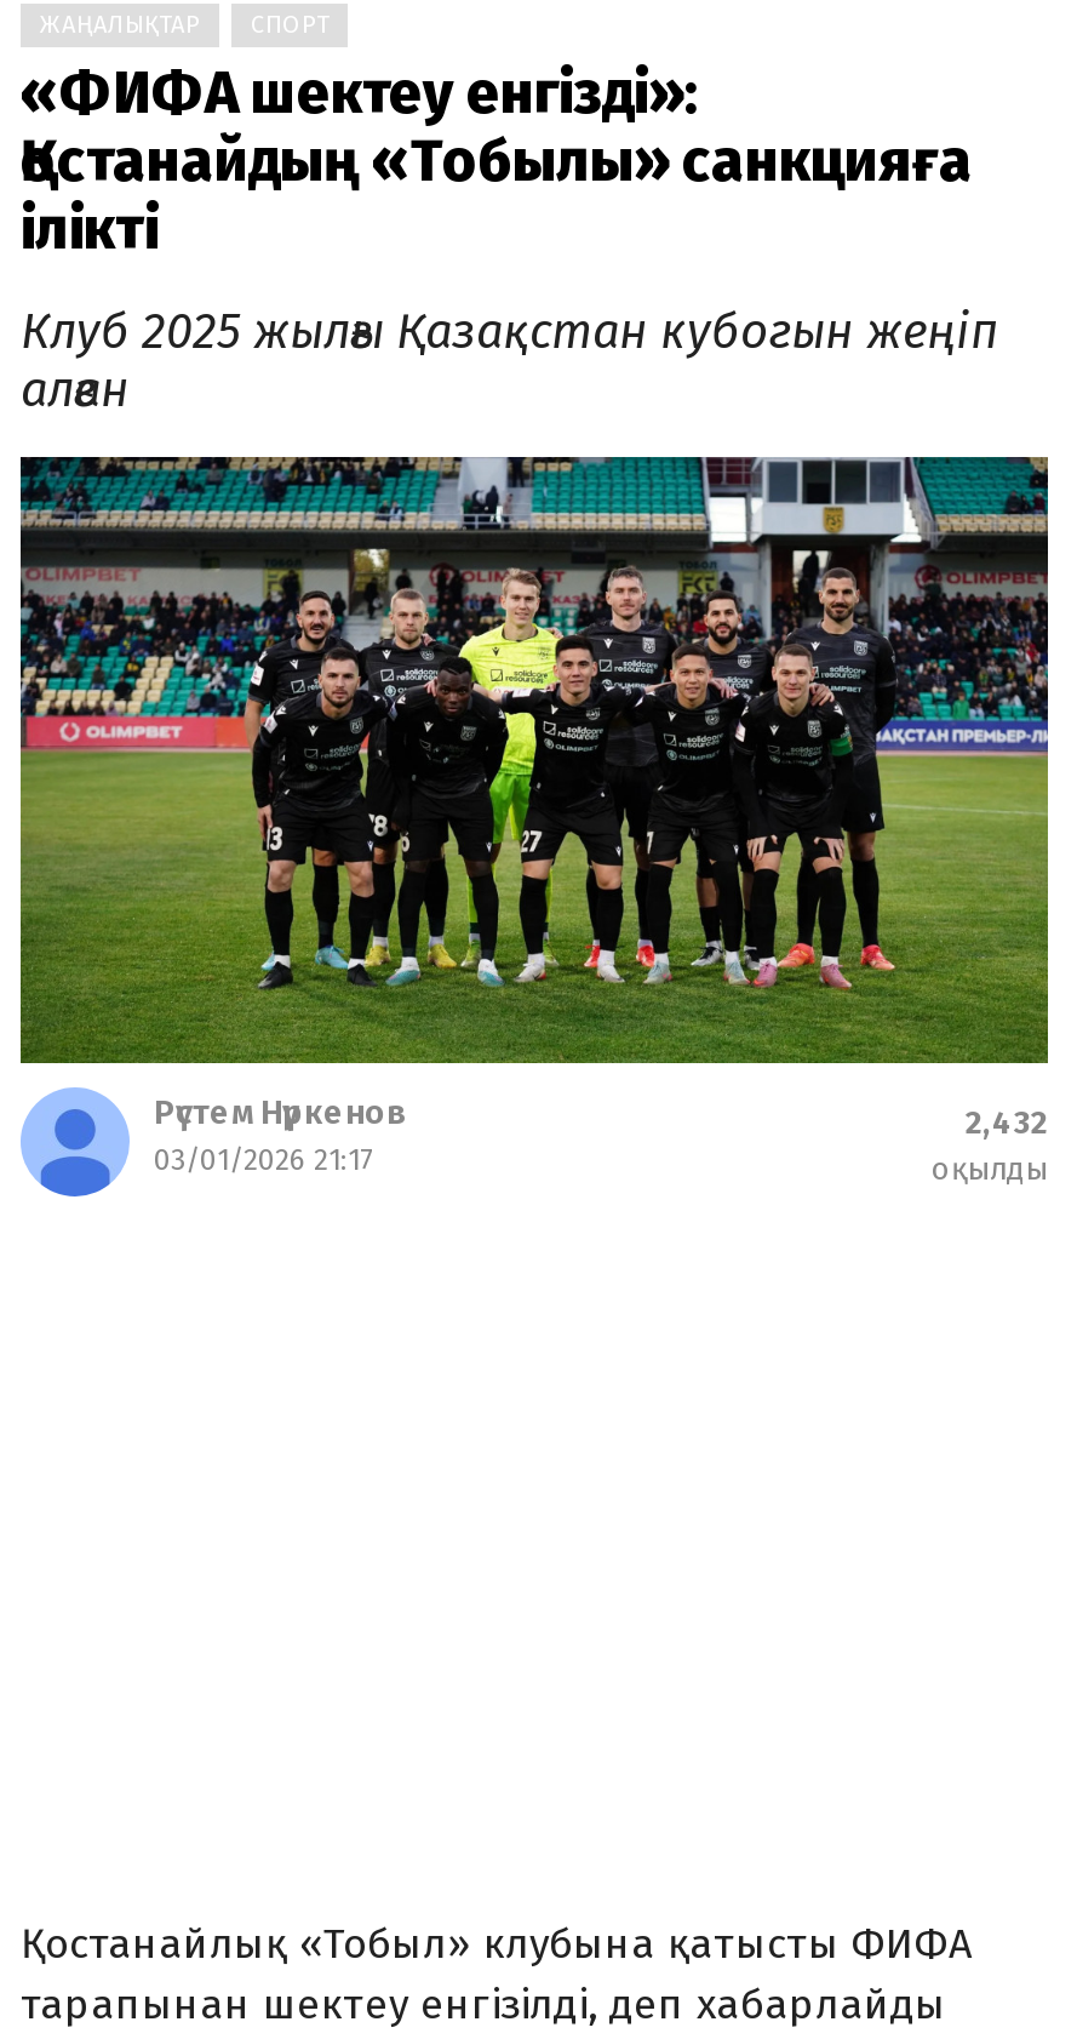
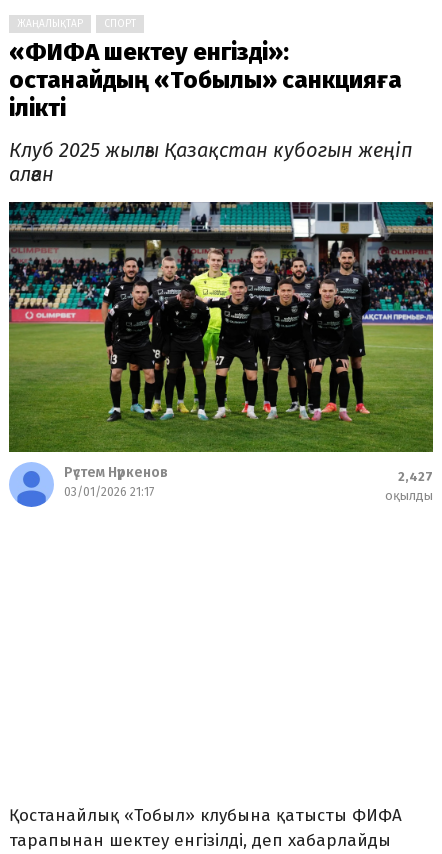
- 2,432
+ 2,427
